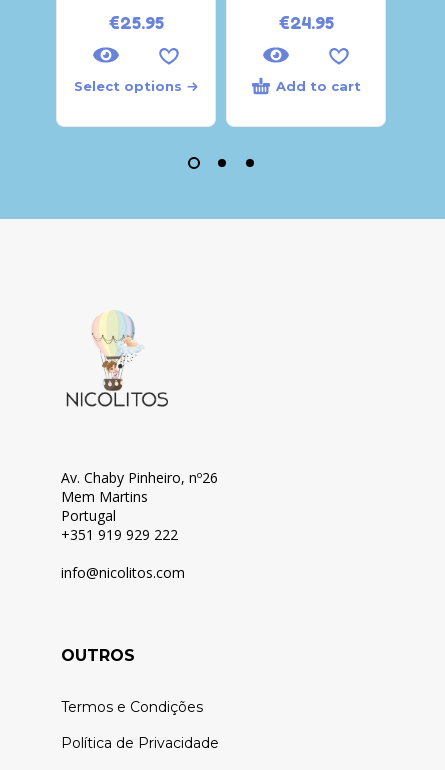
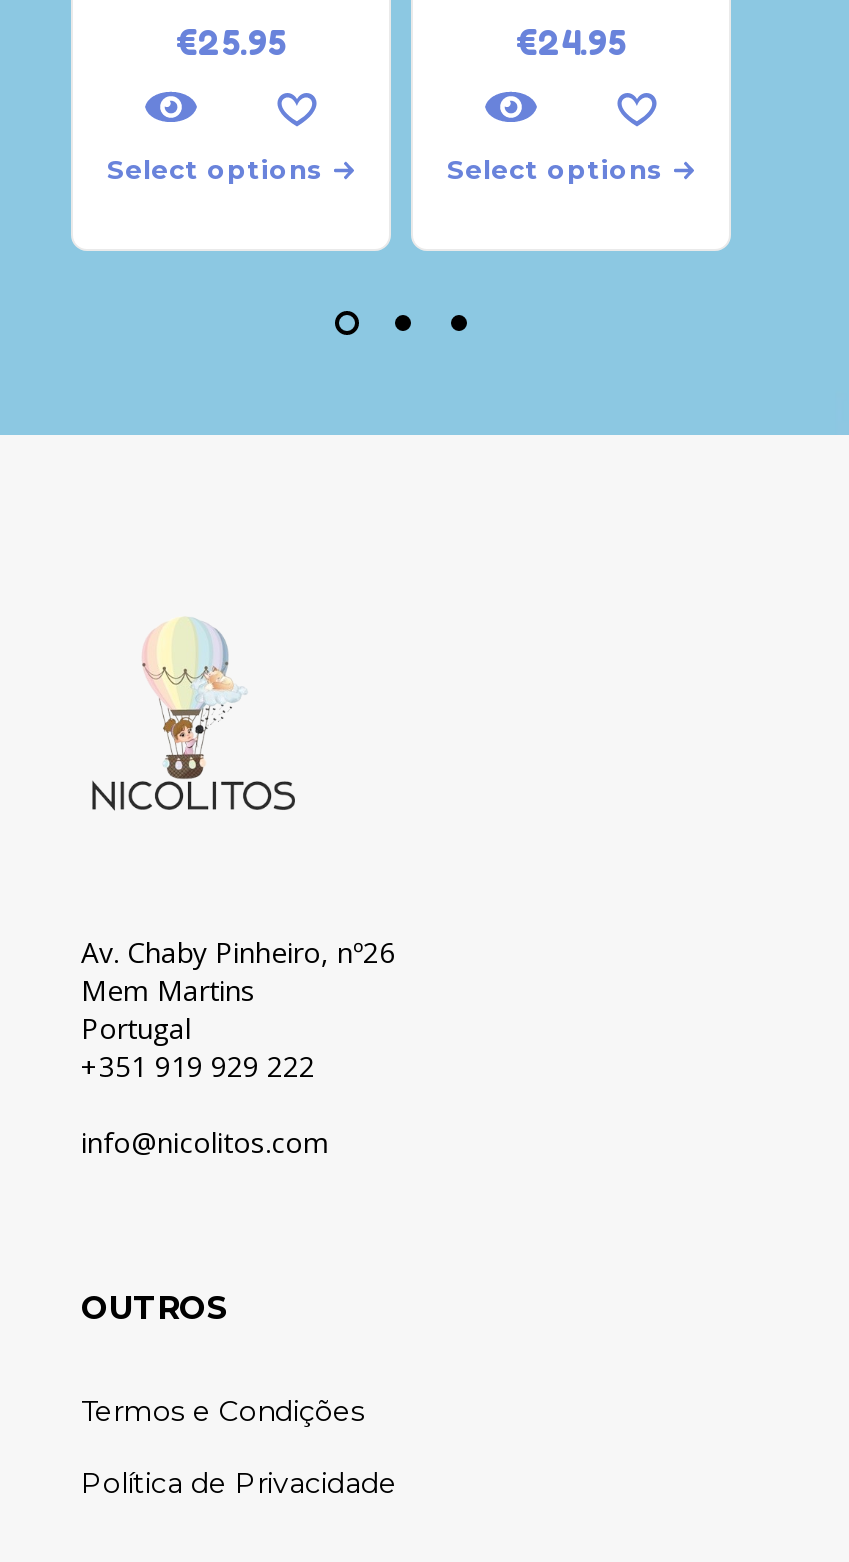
- Add to cart
+ Select options
